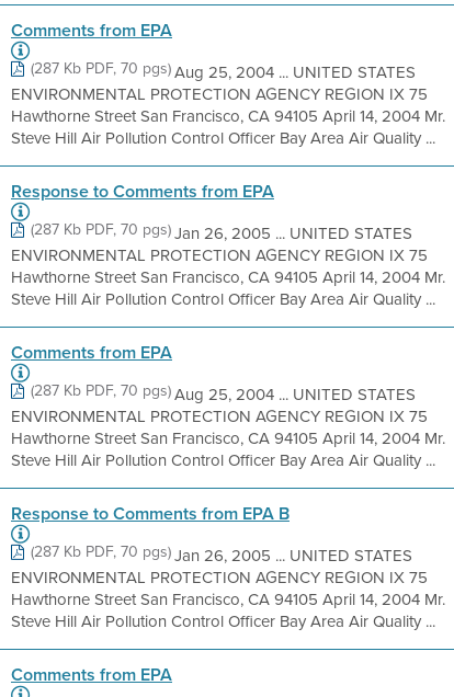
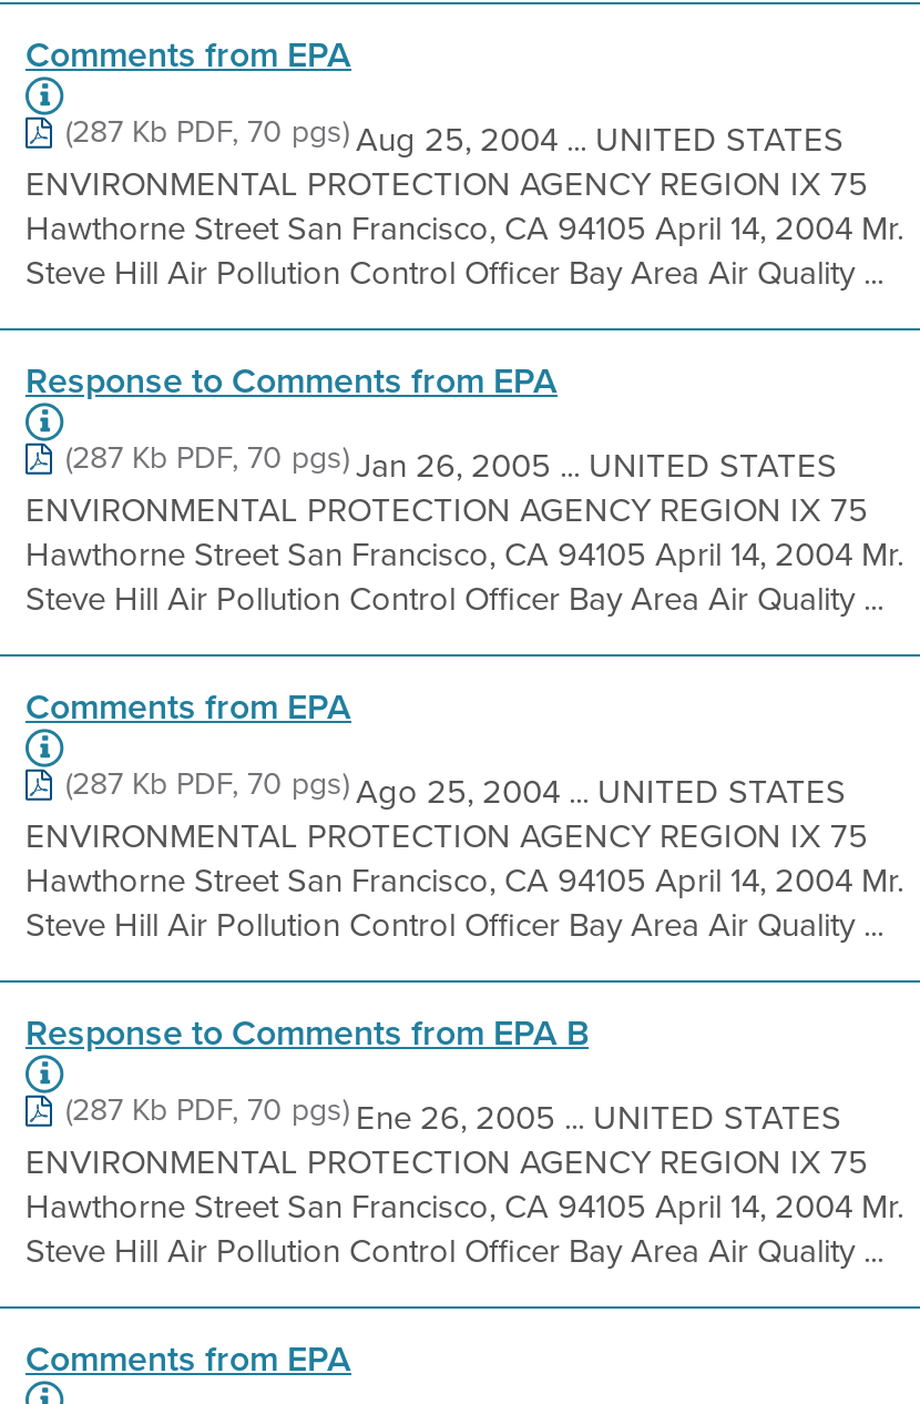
- (287 Kb PDF, 70 pgs) Aug 25, 2004 ... UNITED STATES
+ (287 Kb PDF, 70 pgs) Ago 25, 2004 ... UNITED STATES

- (287 Kb PDF, 70 pgs) Jan 26, 2005 ... UNITED STATES
+ (287 Kb PDF, 70 pgs) Ene 26, 2005 ... UNITED STATES
